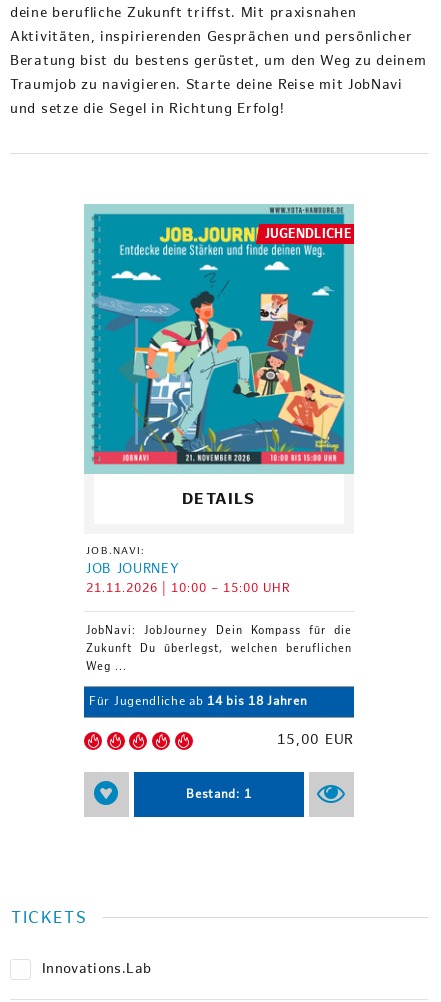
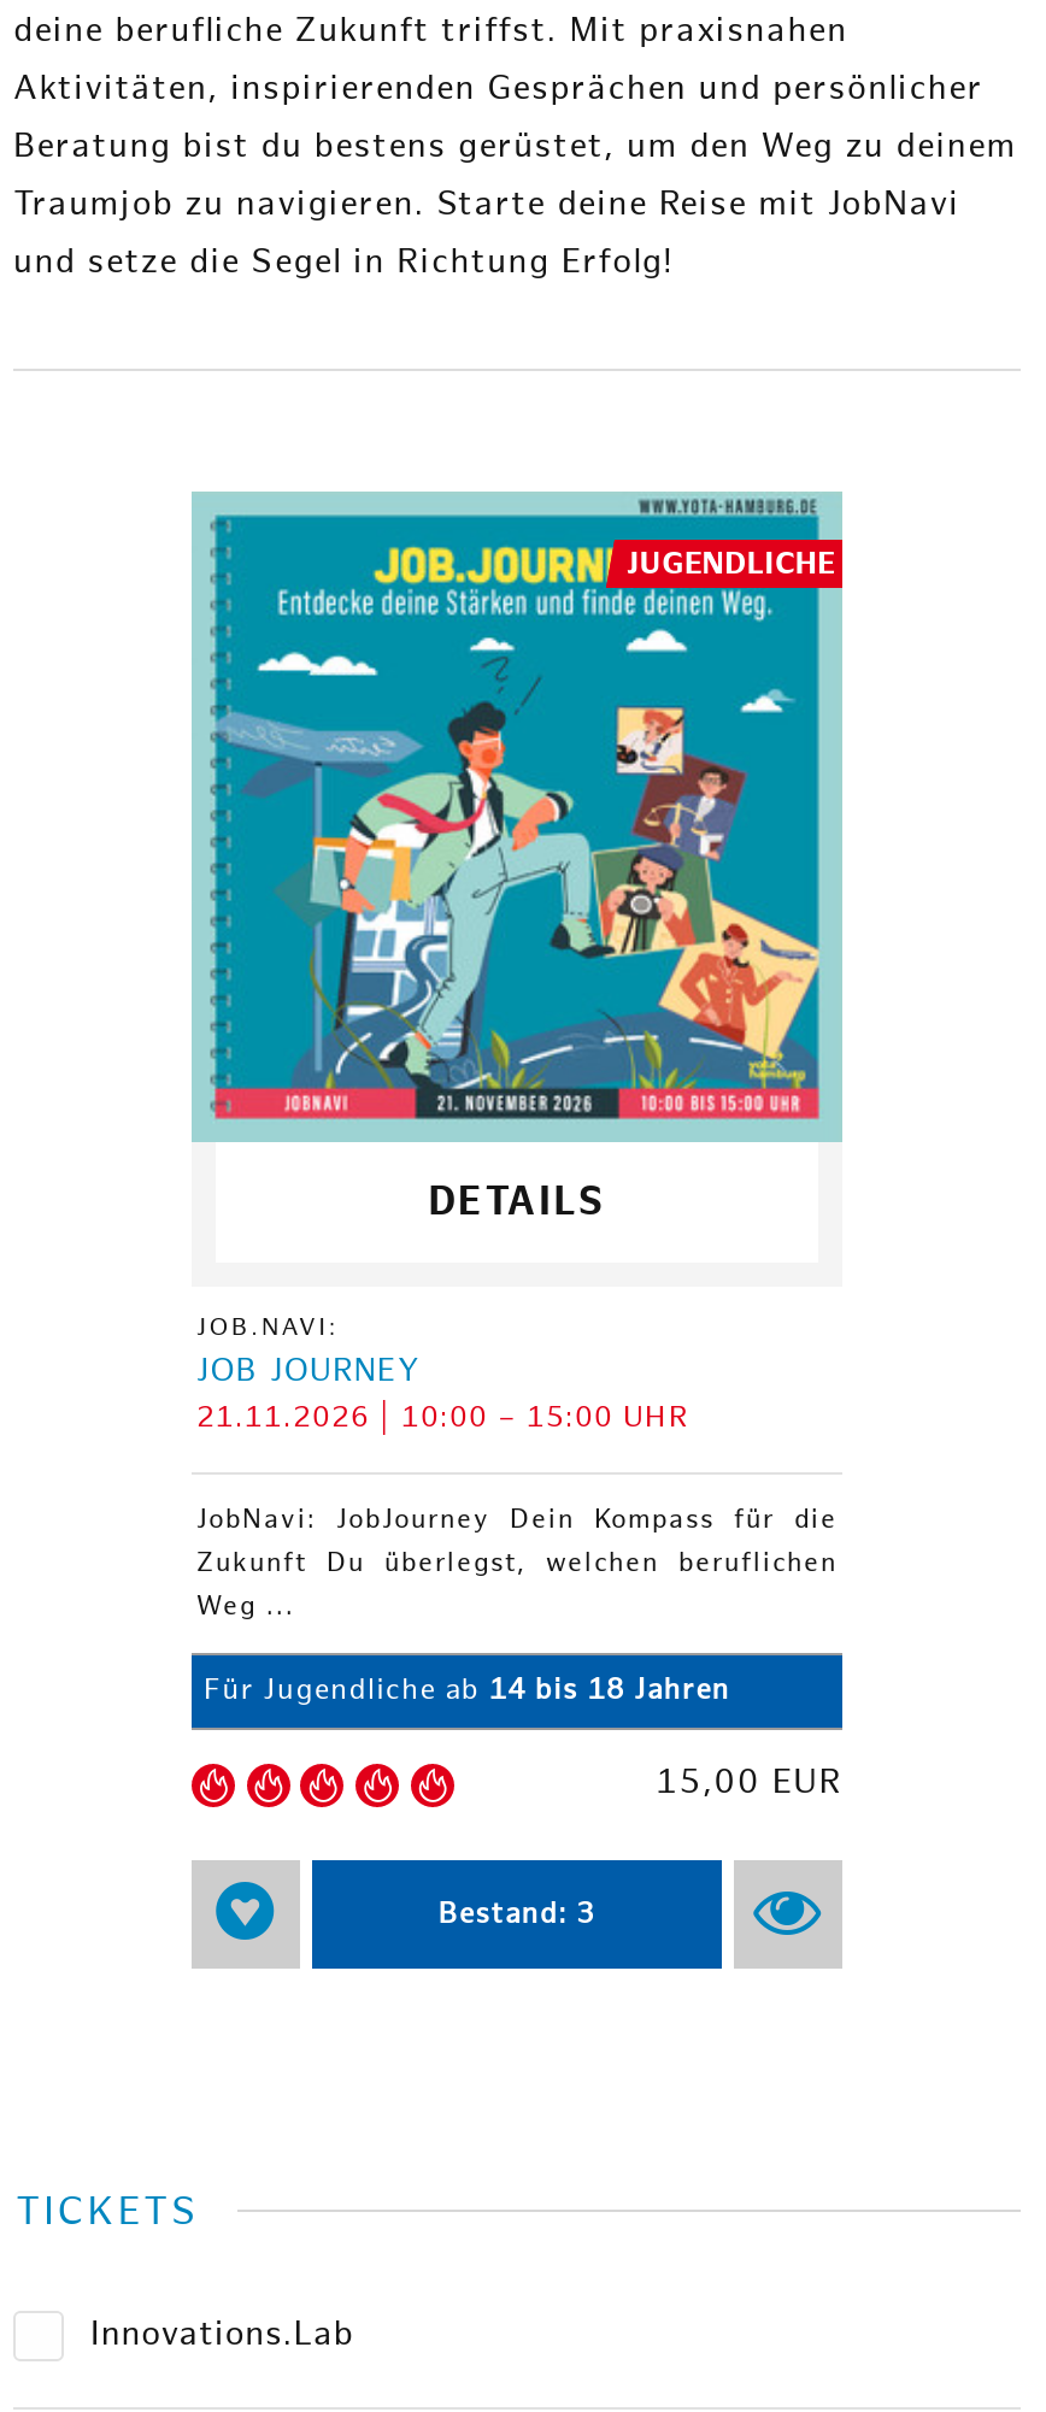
- Bestand: 1
+ Bestand: 3
